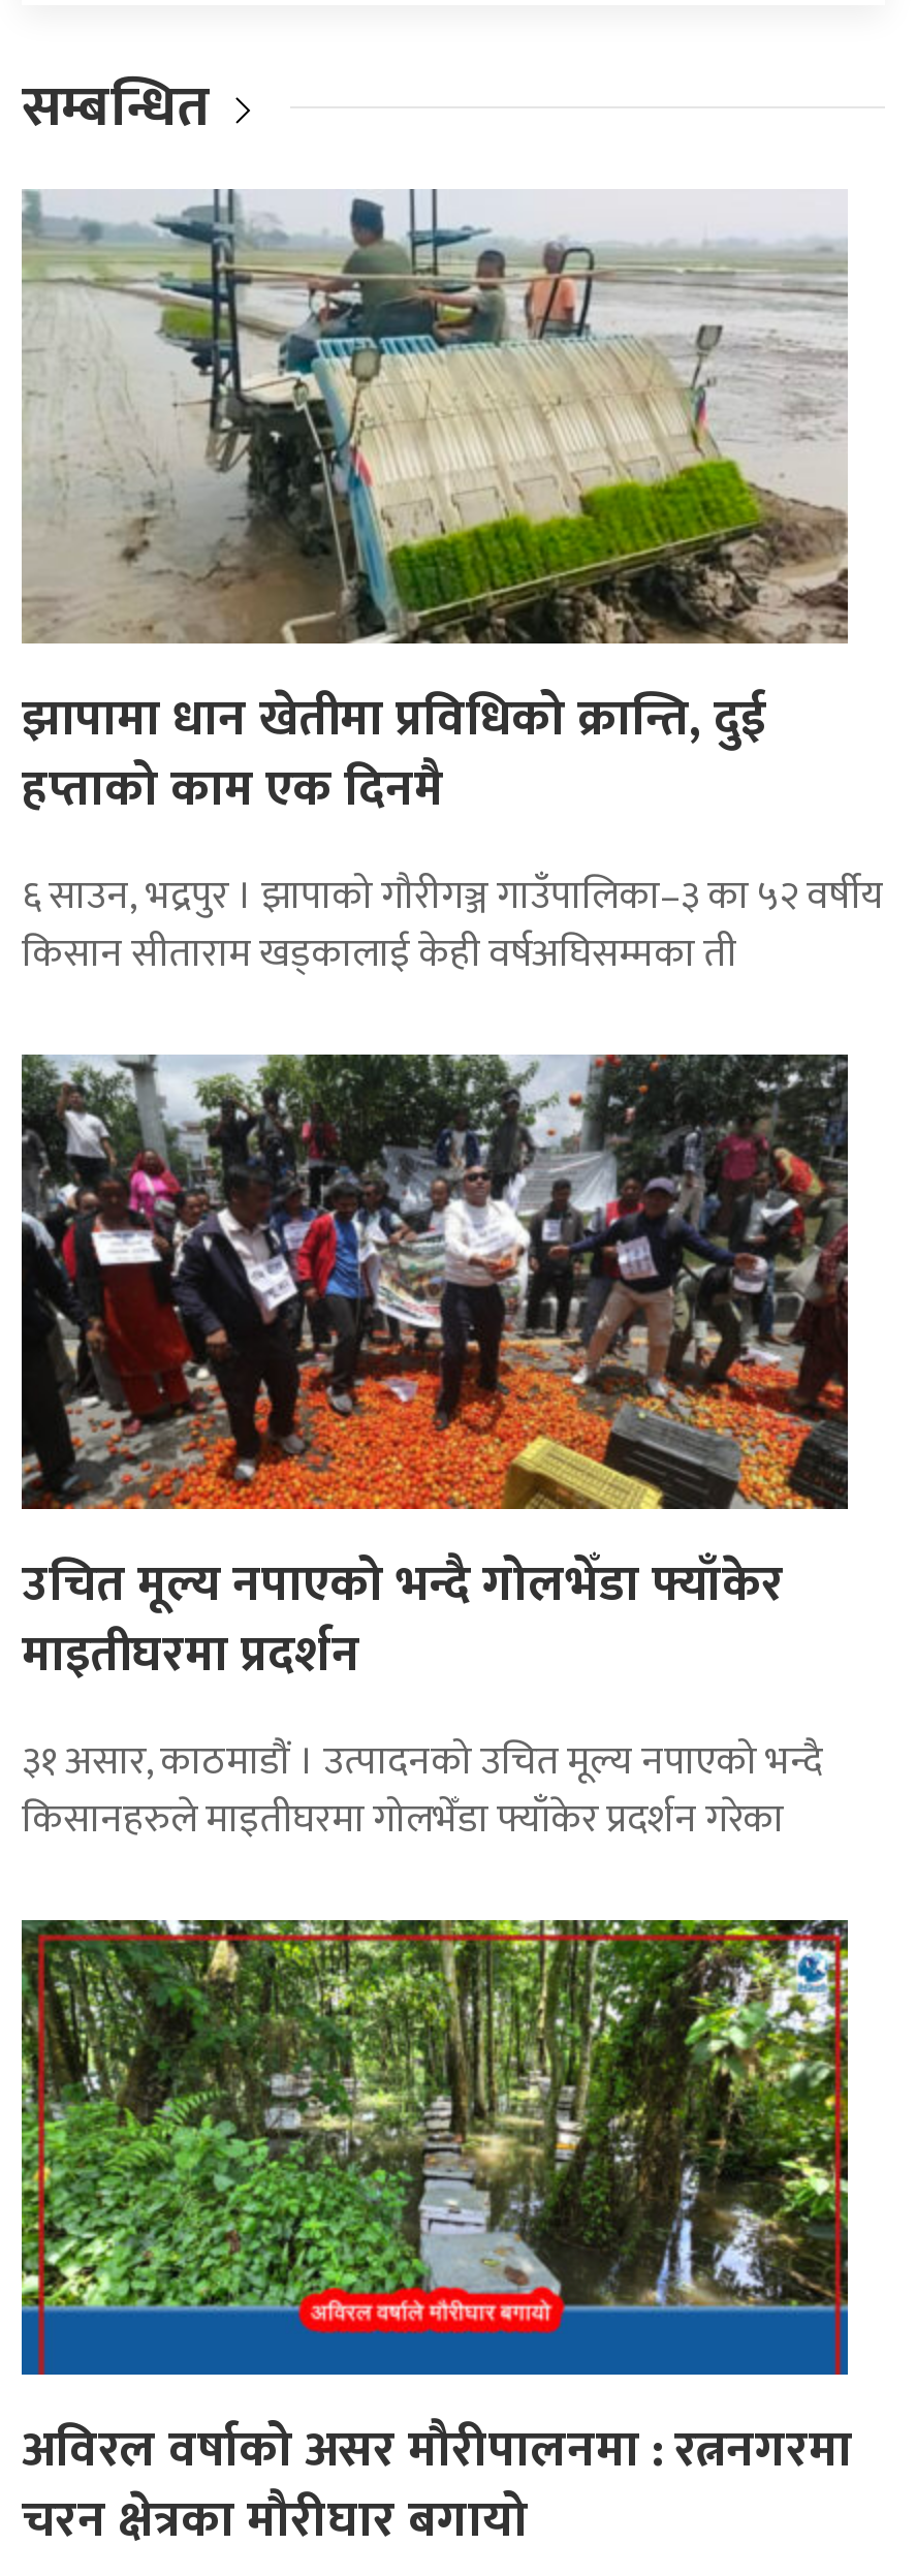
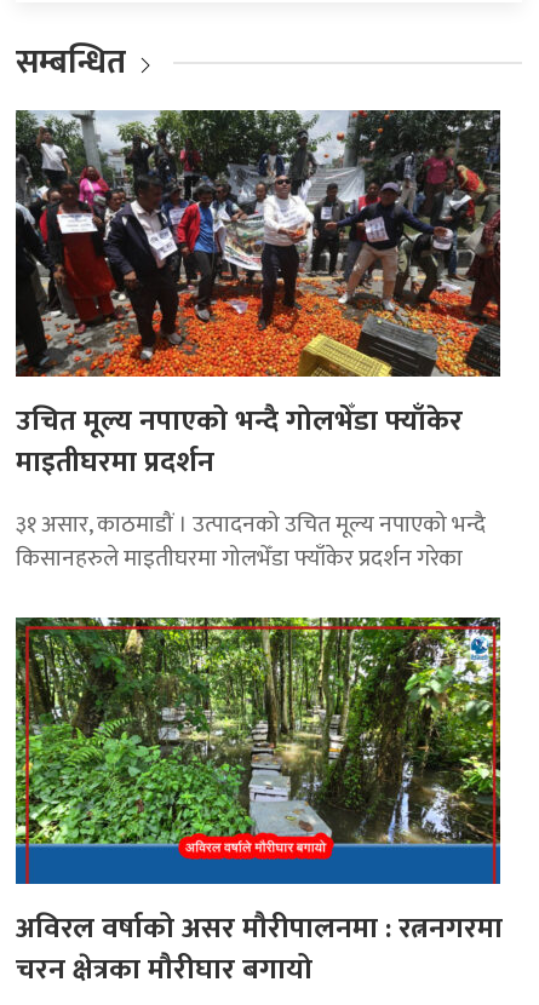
- [image]
- झापामा धान खेतीमा प्रविधिको क्रान्ति, दुई
- हप्ताको काम एक दिनमै
- ६ साउन, भद्रपुर । झापाको गौरीगञ्ज गाउँपालिका–३ का ५२ वर्षीय
- किसान सीताराम खड्कालाई केही वर्षअघिसम्मका ती
